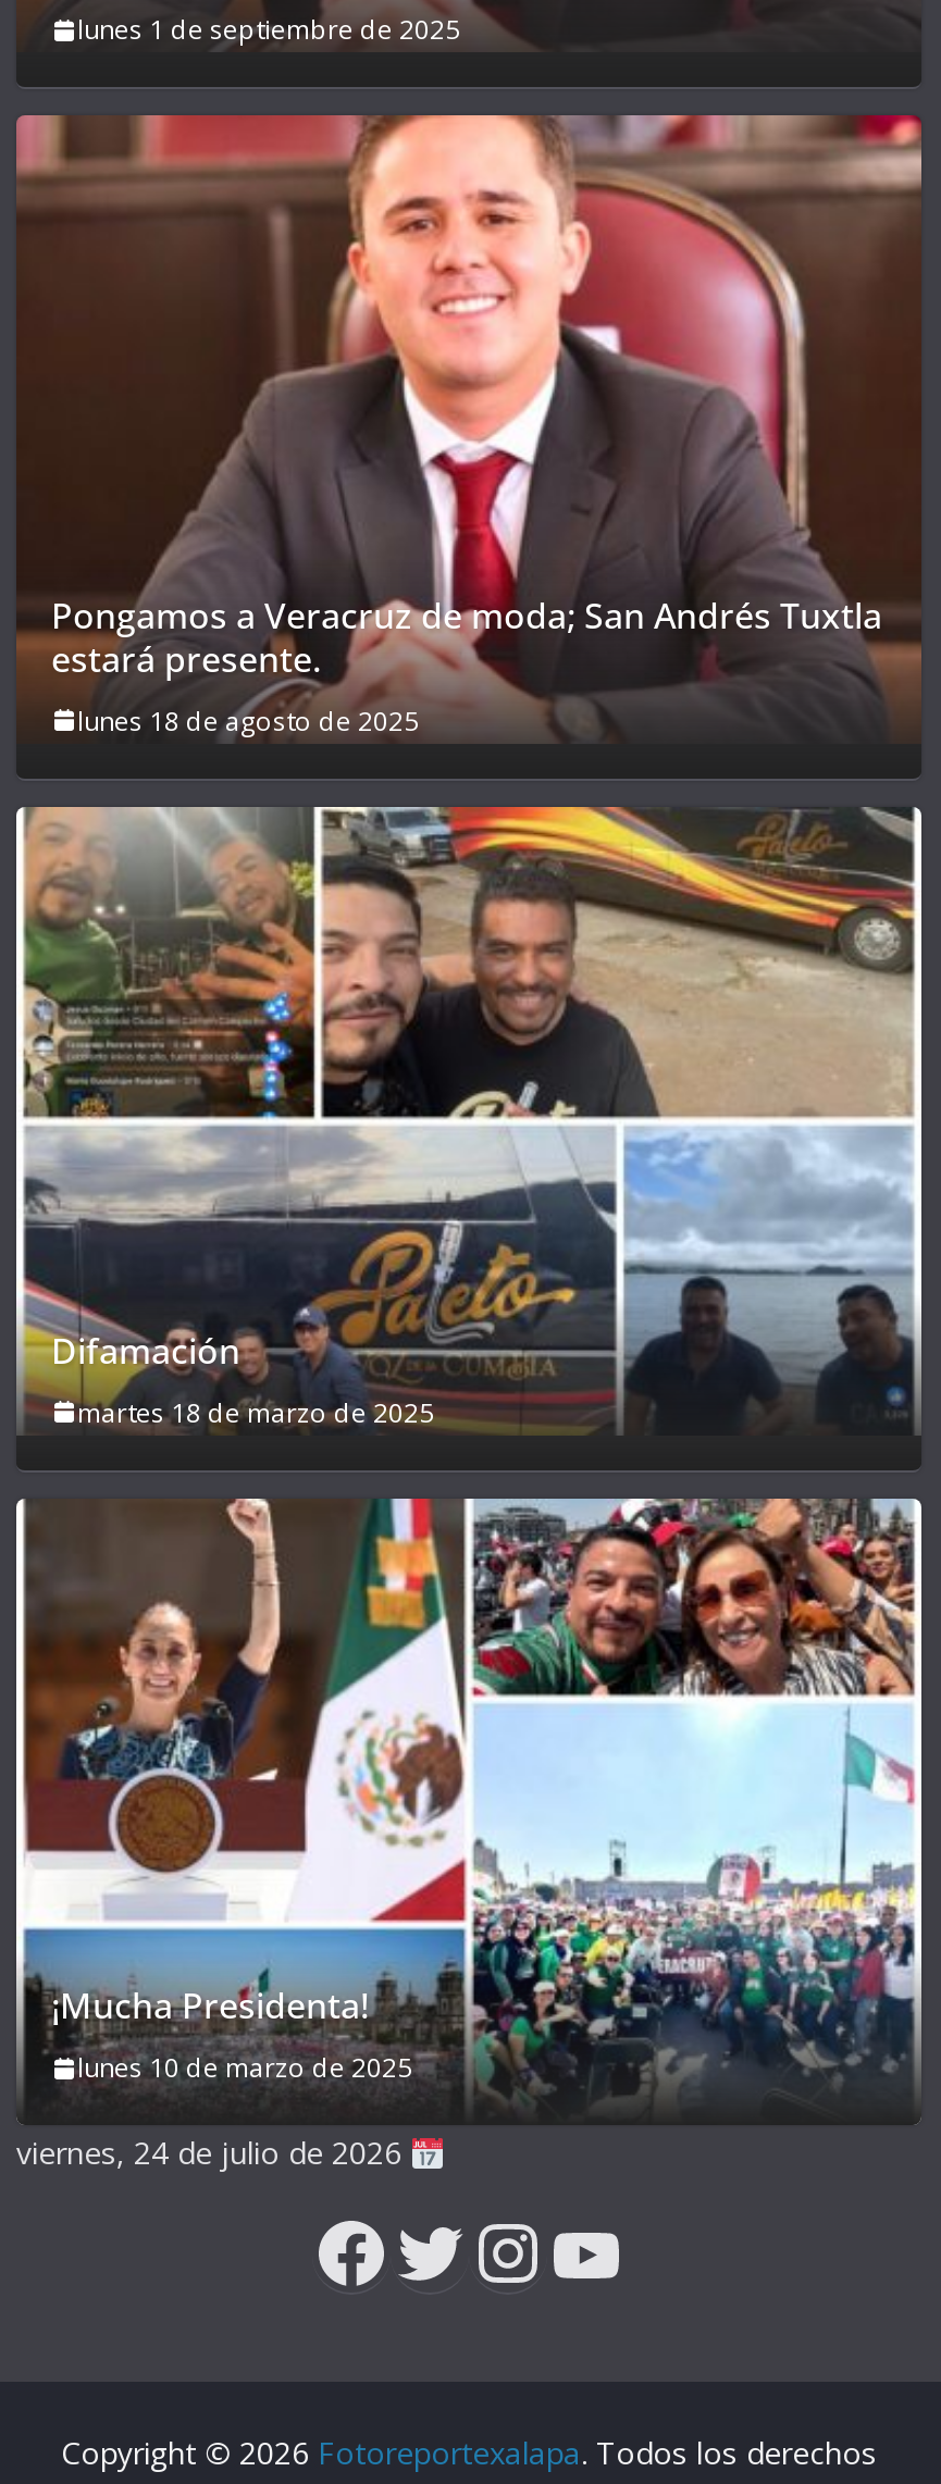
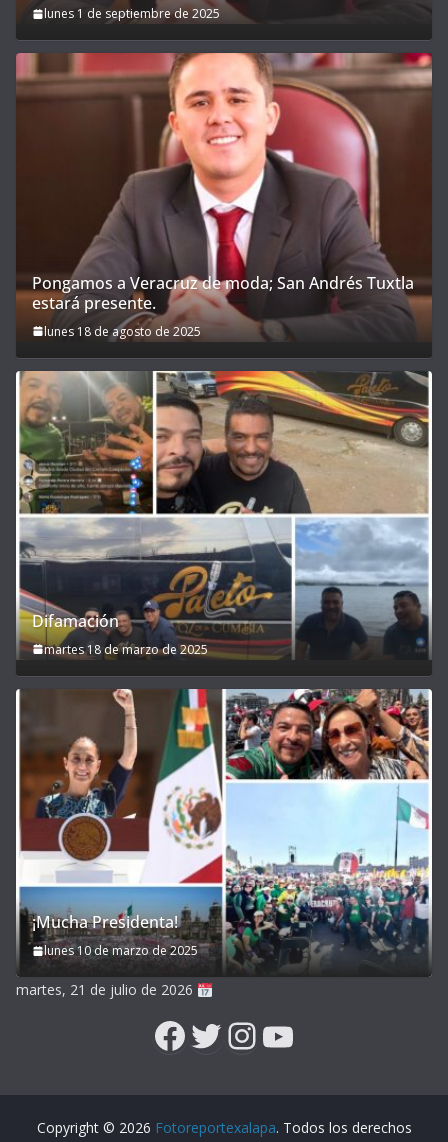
- viernes, 24 de julio de 2026
+ martes, 21 de julio de 2026
